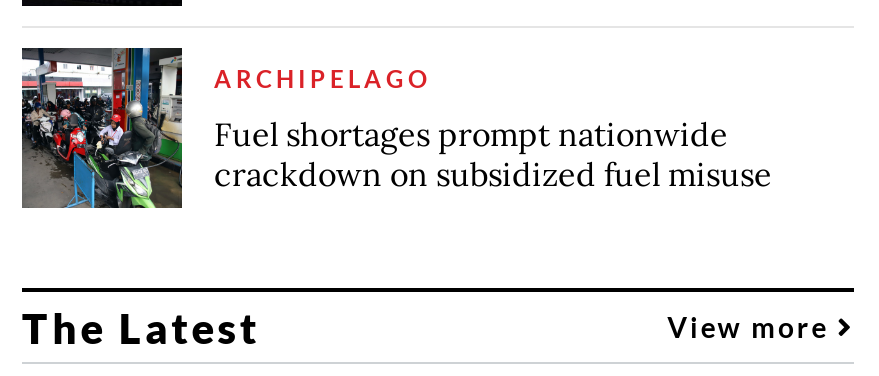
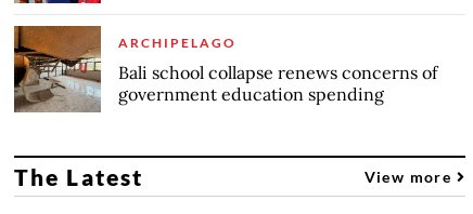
- [image]
- Fuel shortages prompt nationwide
- crackdown on subsidized fuel misuse
+ [image]
+ Bali school collapse renews concerns of
+ government education spending
